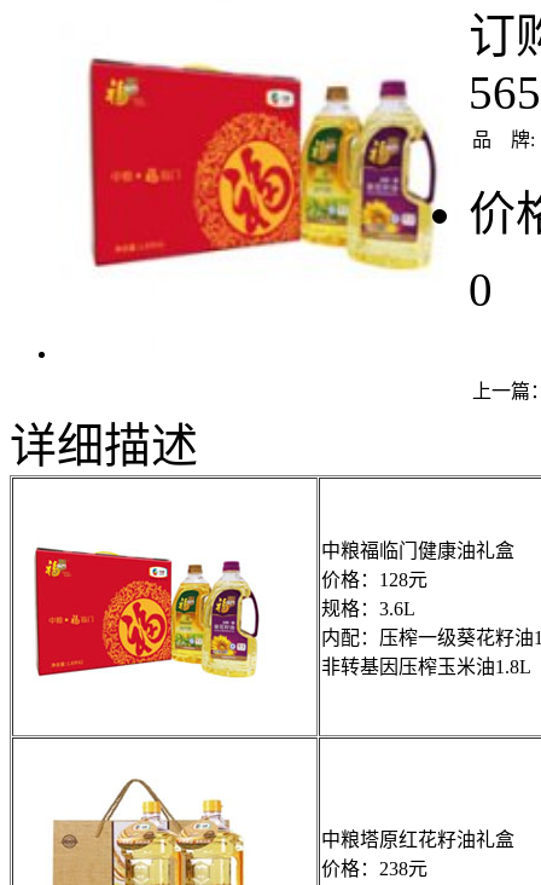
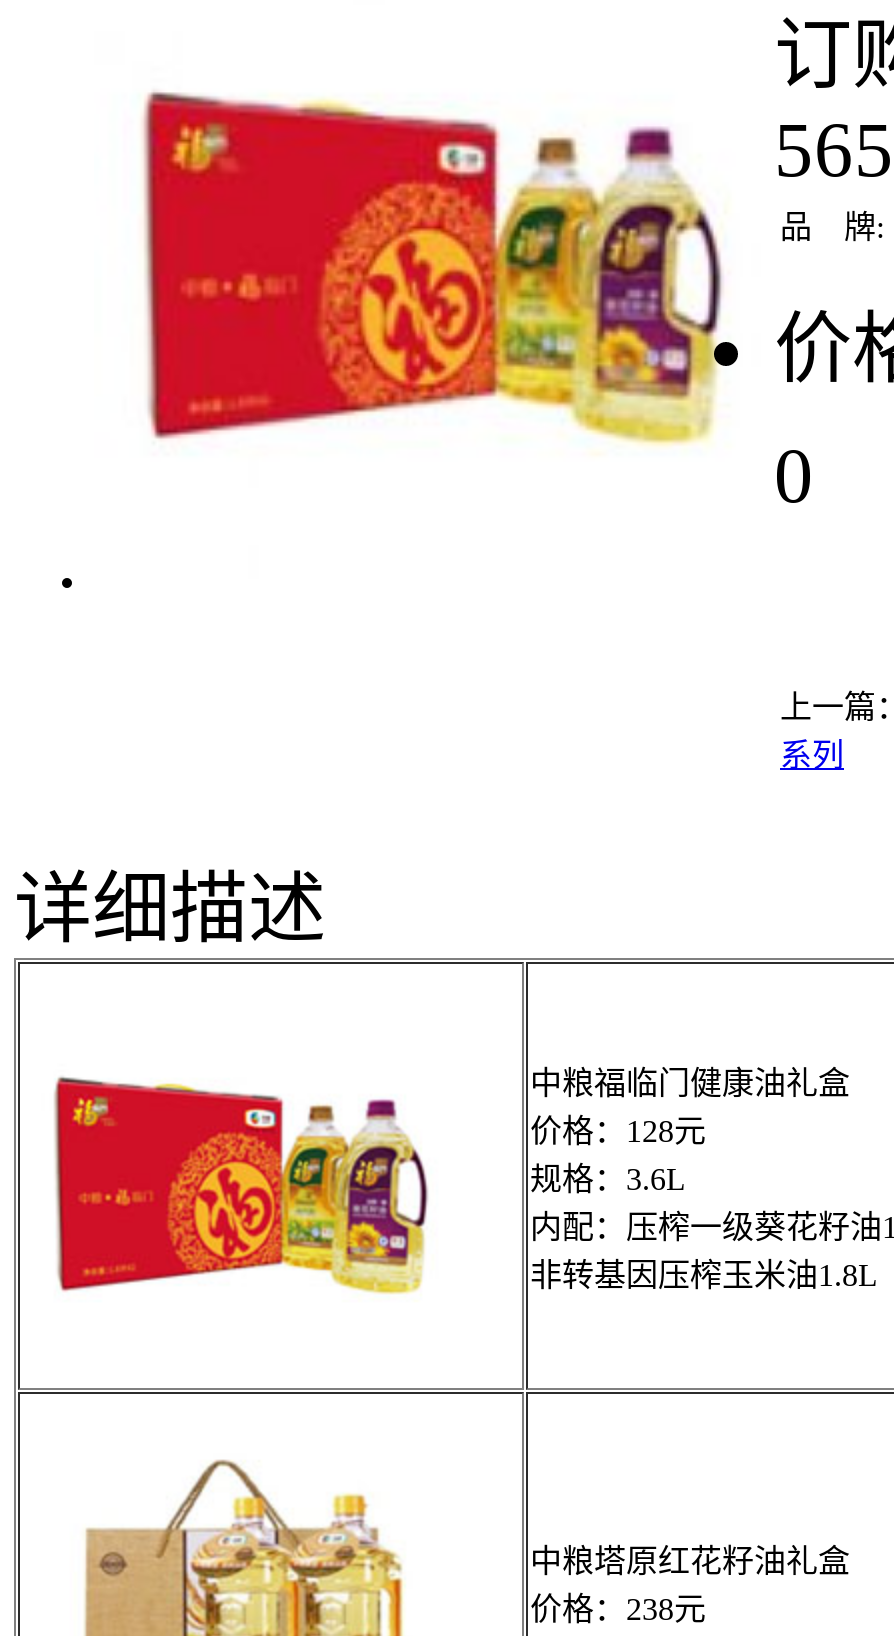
+ 系列
